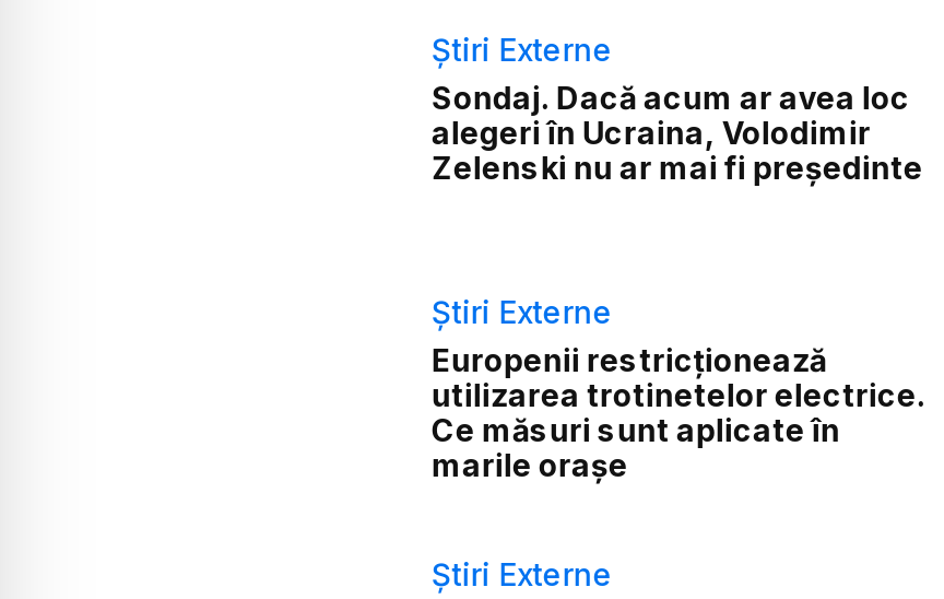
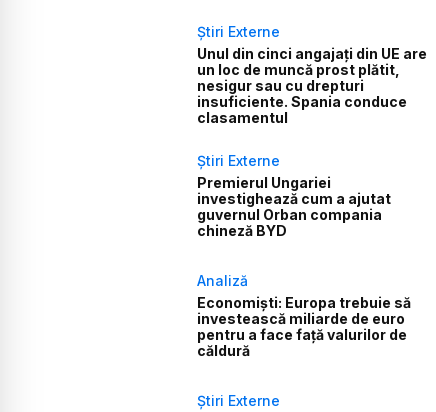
- Sondaj. Dacă acum ar avea loc
- alegeri în Ucraina, Volodimir
- Zelenski nu ar mai fi președinte
+ Unul din cinci angajați din UE are
+ un loc de muncă prost plătit,
+ nesigur sau cu drepturi
+ insuficiente. Spania conduce
+ clasamentul

- Europenii restricționează
- utilizarea trotinetelor electrice.
- Ce măsuri sunt aplicate în
- marile orașe
+ Premierul Ungariei
+ investighează cum a ajutat
+ guvernul Orban compania
+ chineză BYD
+ Analiză
+ Economiști: Europa trebuie să
+ investească miliarde de euro
+ pentru a face față valurilor de
+ căldură
